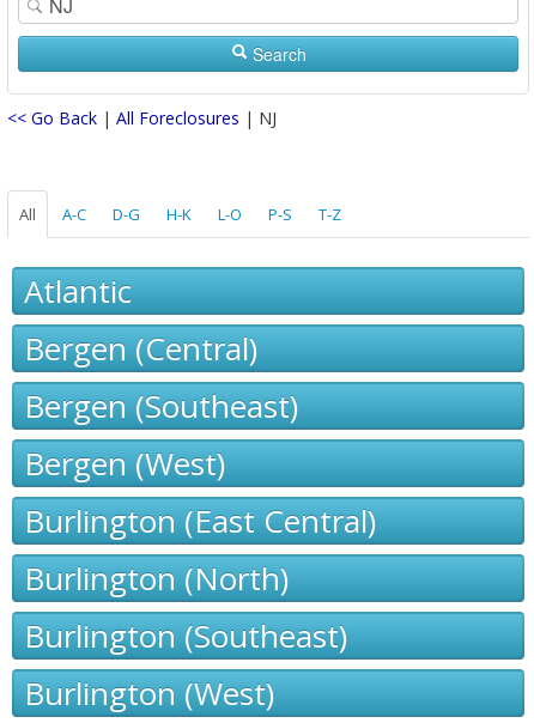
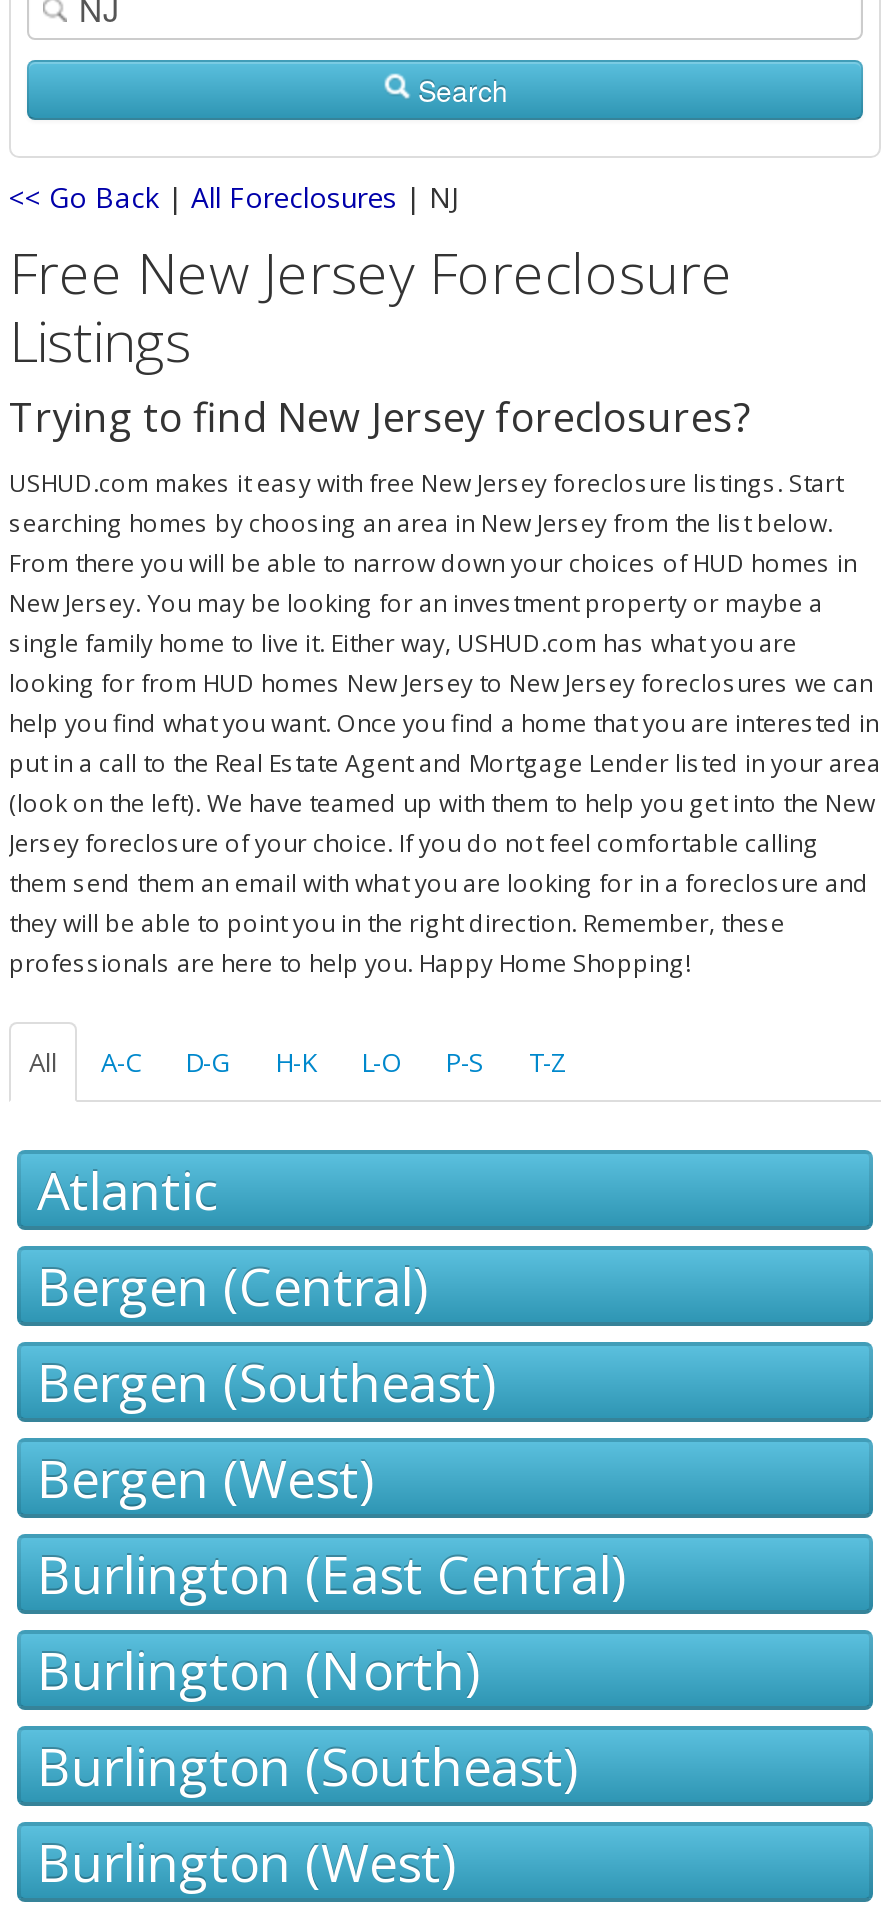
+ Free New Jersey Foreclosure
+ Listings
+ Trying to find New Jersey foreclosures?
+ USHUD.com makes it easy with free New Jersey foreclosure listings. Start
+ searching homes by choosing an area in New Jersey from the list below.
+ From there you will be able to narrow down your choices of HUD homes in
+ New Jersey. You may be looking for an investment property or maybe a
+ single family home to live it. Either way, USHUD.com has what you are
+ looking for from HUD homes New Jersey to New Jersey foreclosures we can
+ help you find what you want. Once you find a home that you are interested in
+ put in a call to the Real Estate Agent and Mortgage Lender listed in your area
+ (look on the left). We have teamed up with them to help you get into the New
+ Jersey foreclosure of your choice. If you do not feel comfortable calling
+ them send them an email with what you are looking for in a foreclosure and
+ they will be able to point you in the right direction. Remember, these
+ professionals are here to help you. Happy Home Shopping!
